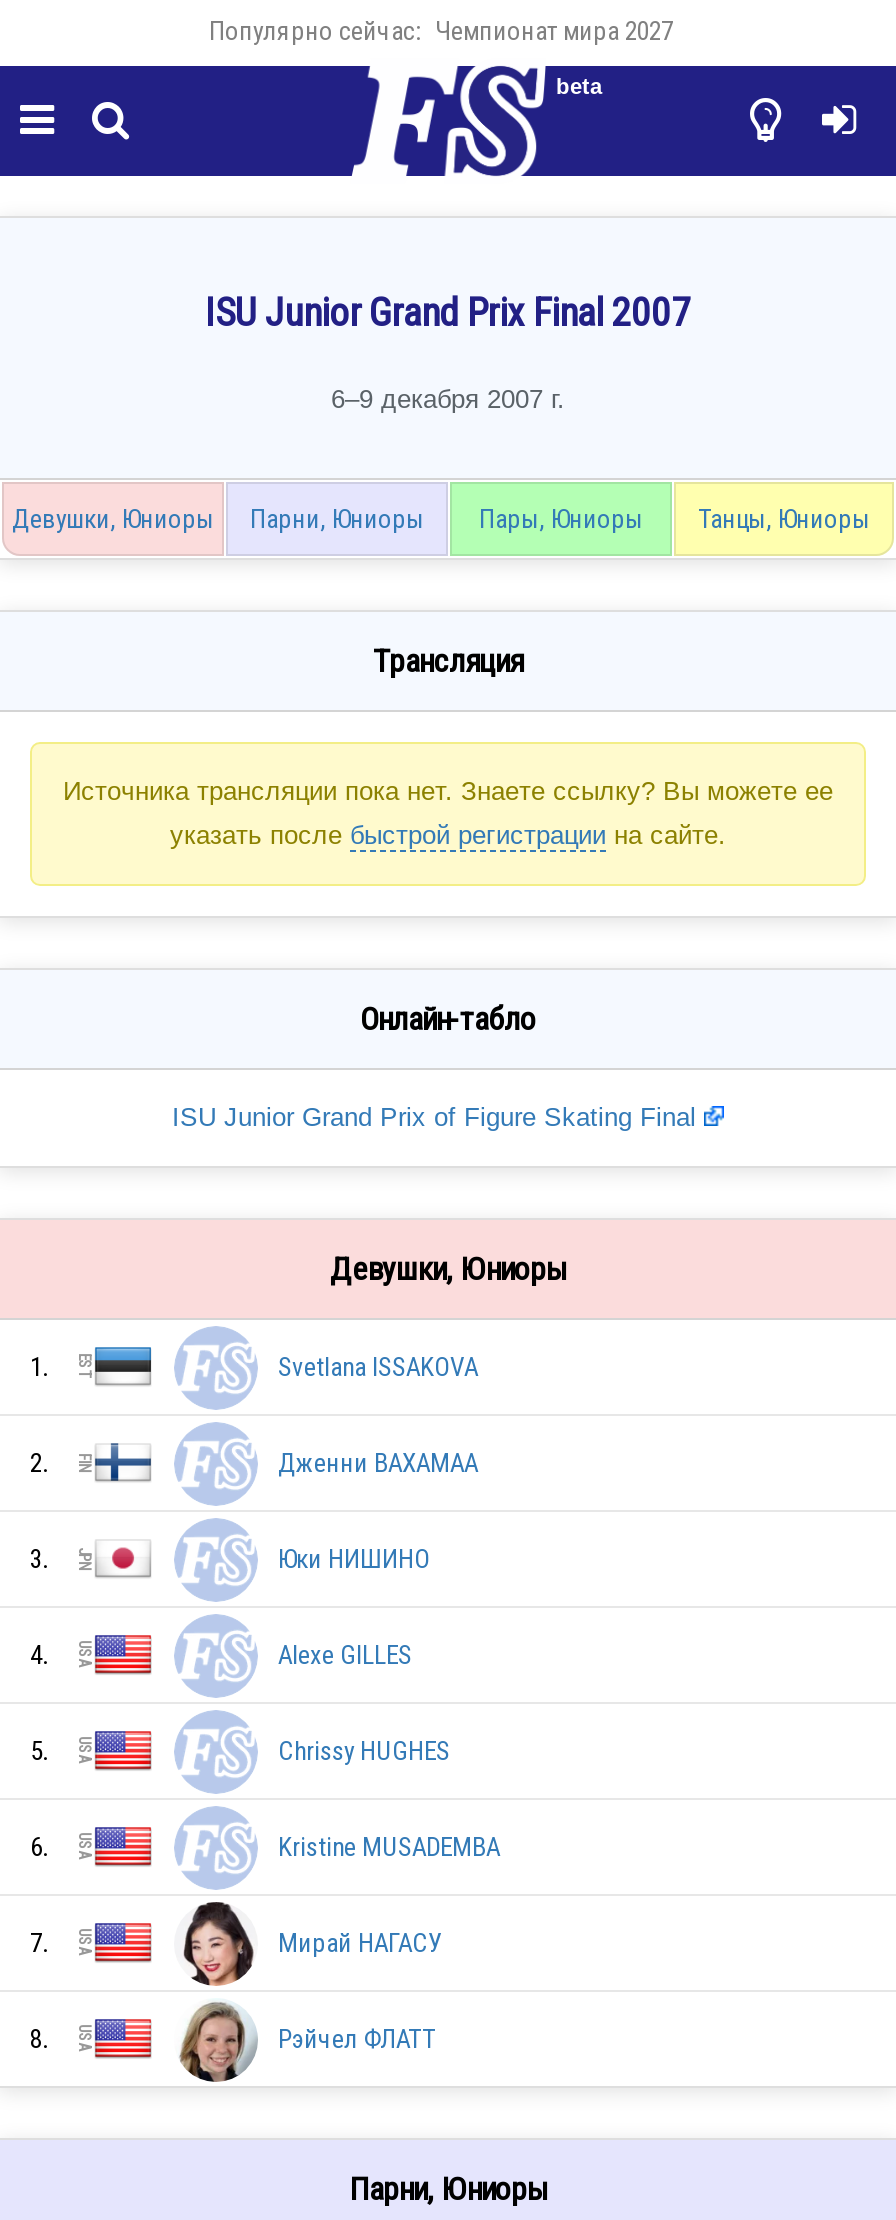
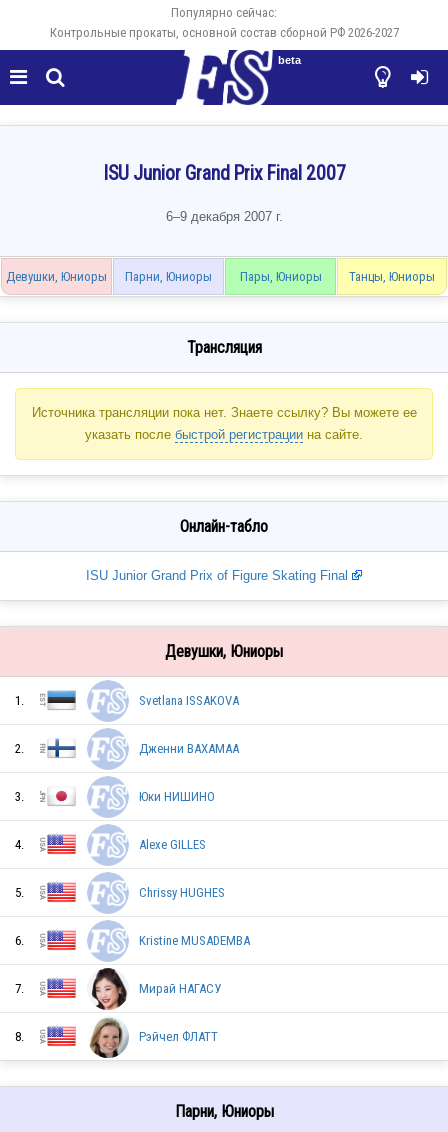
- Популярно сейчас: Чемпионат мира 2027
+ Популярно сейчас:
+ Контрольные прокаты, основной состав сборной РФ 2026-2027
